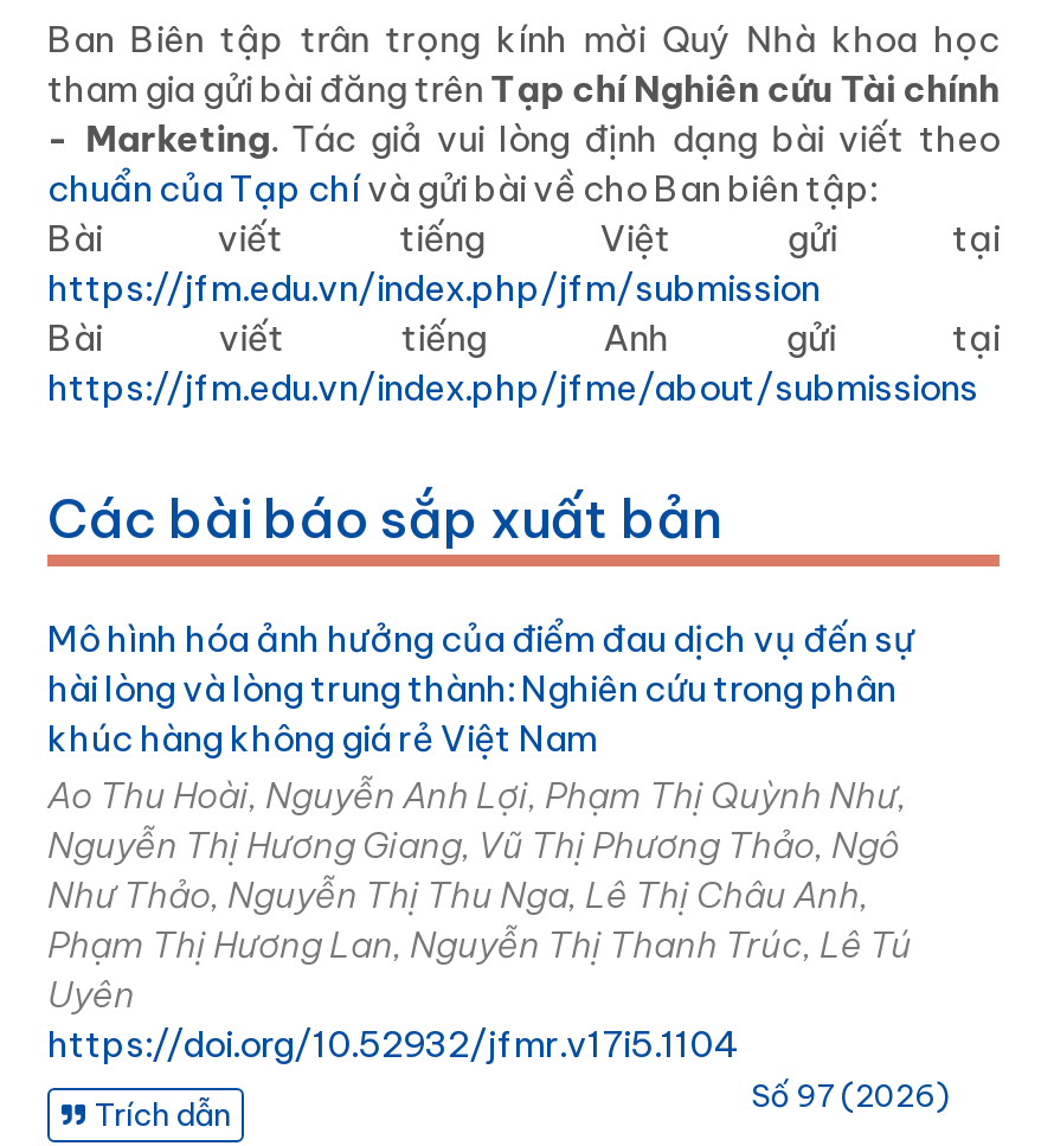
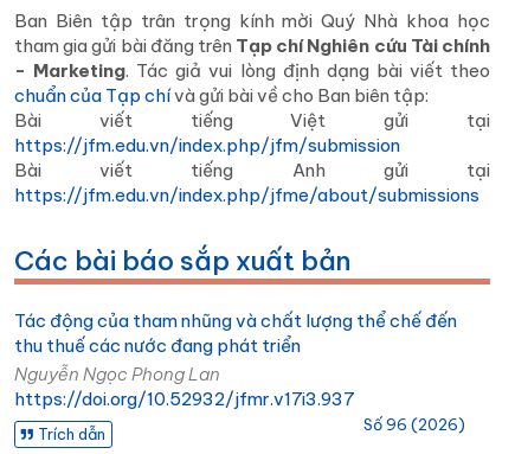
- Mô hình hóa ảnh hưởng của điểm đau dịch vụ đến sự
- hài lòng và lòng trung thành: Nghiên cứu trong phân
- khúc hàng không giá rẻ Việt Nam
- Ao Thu Hoài, Nguyễn Anh Lợi, Phạm Thị Quỳnh Như,
- Nguyễn Thị Hương Giang, Vũ Thị Phương Thảo, Ngô
- Như Thảo, Nguyễn Thị Thu Nga, Lê Thị Châu Anh,
- Phạm Thị Hương Lan, Nguyễn Thị Thanh Trúc, Lê Tú
- Uyên
- https://doi.org/10.52932/jfmr.v17i5.1104
+ Tác động của tham nhũng và chất lượng thể chế đến
+ thu thuế các nước đang phát triển
+ Nguyễn Ngọc Phong Lan
+ https://doi.org/10.52932/jfmr.v17i3.937

- Số 97 (2026)
+ Số 96 (2026)
